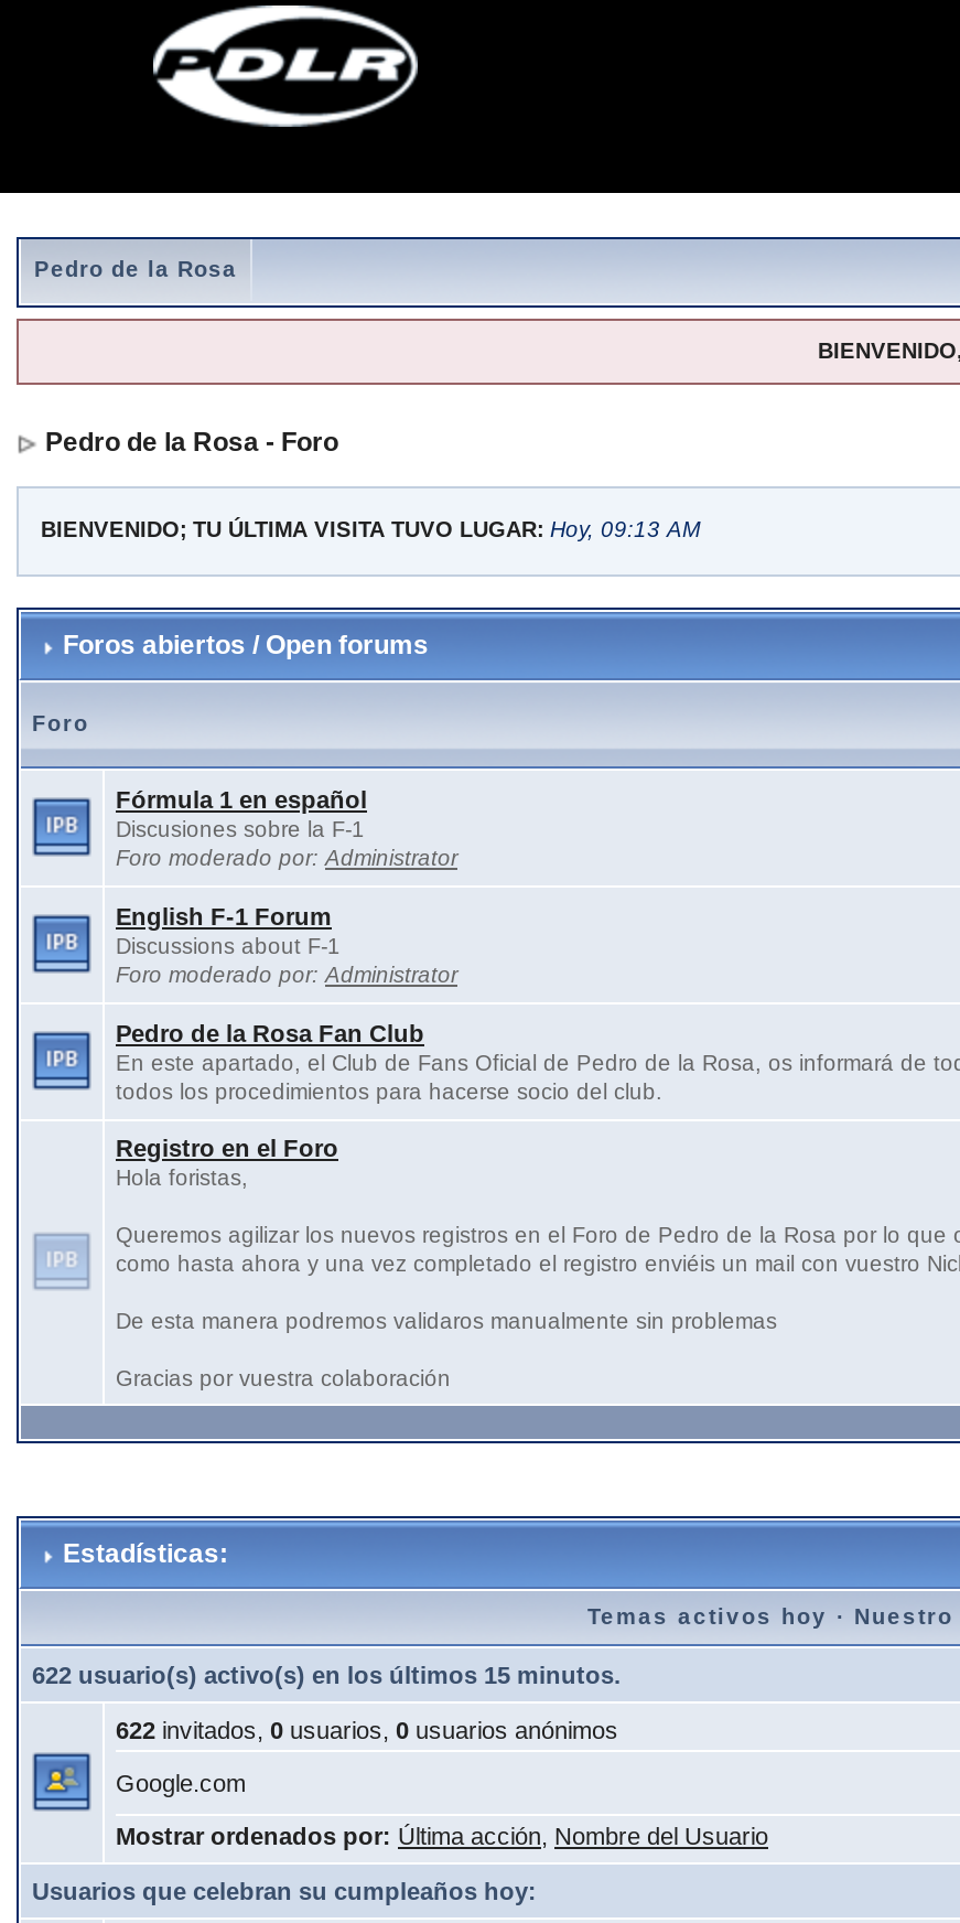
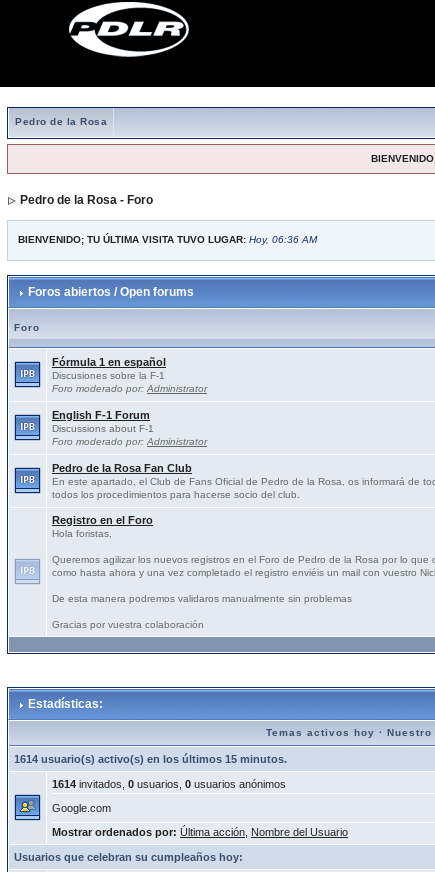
- BIENVENIDO; TU ÚLTIMA VISITA TUVO LUGAR: Hoy, 09:13 AM
+ BIENVENIDO; TU ÚLTIMA VISITA TUVO LUGAR: Hoy, 06:36 AM

- 622 usuario(s) activo(s) en los últimos 15 minutos.
+ 1614 usuario(s) activo(s) en los últimos 15 minutos.

- 622 invitados, 0 usuarios, 0 usuarios anónimos
+ 1614 invitados, 0 usuarios, 0 usuarios anónimos
